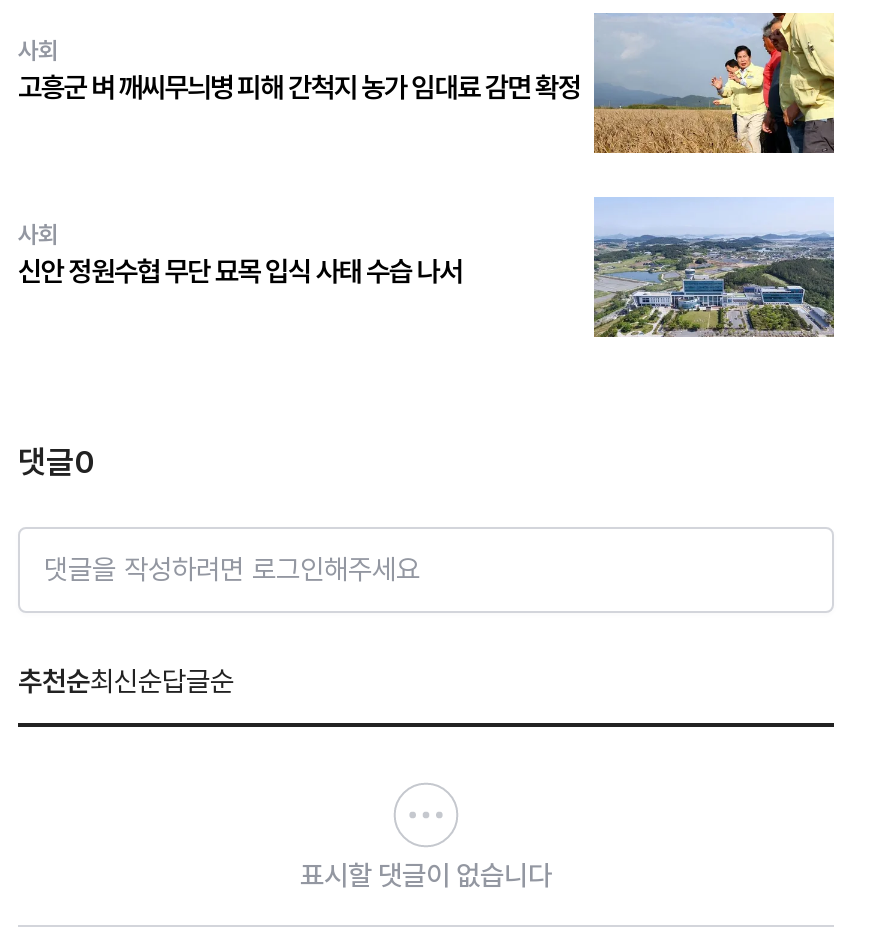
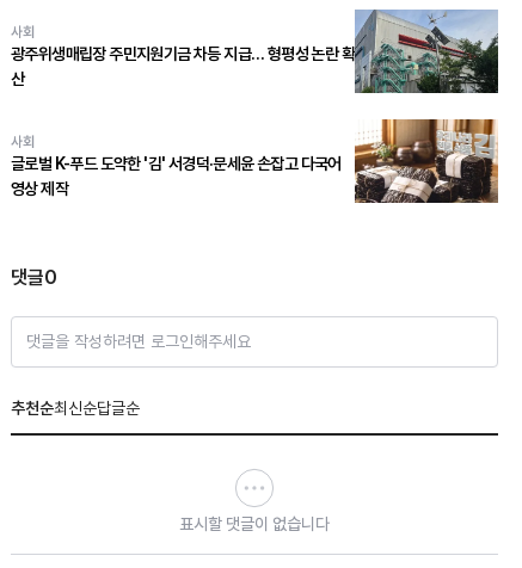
- [image]
- 고흥군 벼 깨씨무늬병 피해 간척지 농가 임대료 감면 확정
+ [image]
+ 광주위생매립장 주민지원기금 차등 지급… 형평성 논란 확
+ 산

- [image]
+ [image]

- 신안 정원수협 무단 묘목 입식 사태 수습 나서
+ 글로벌 K-푸드 도약한 '김' 서경덕·문세윤 손잡고 다국어
+ 영상 제작
